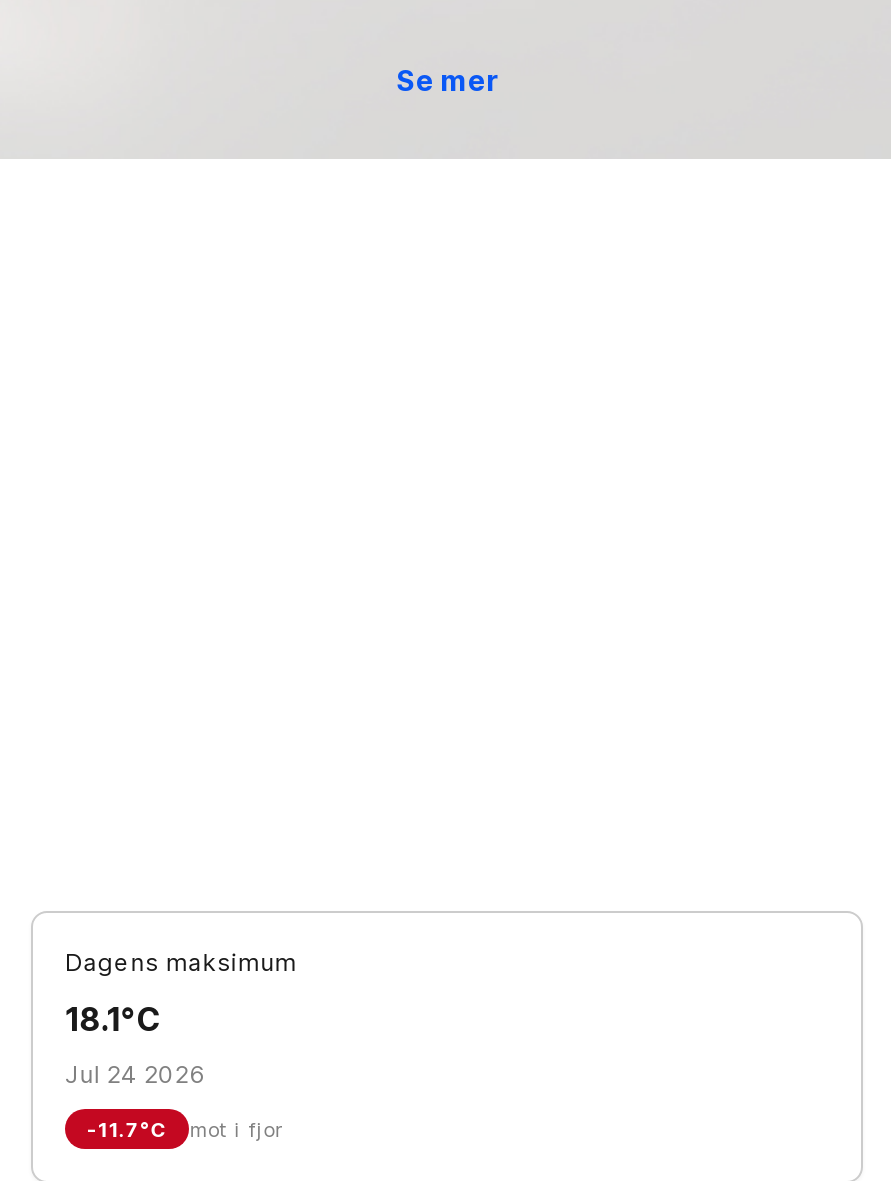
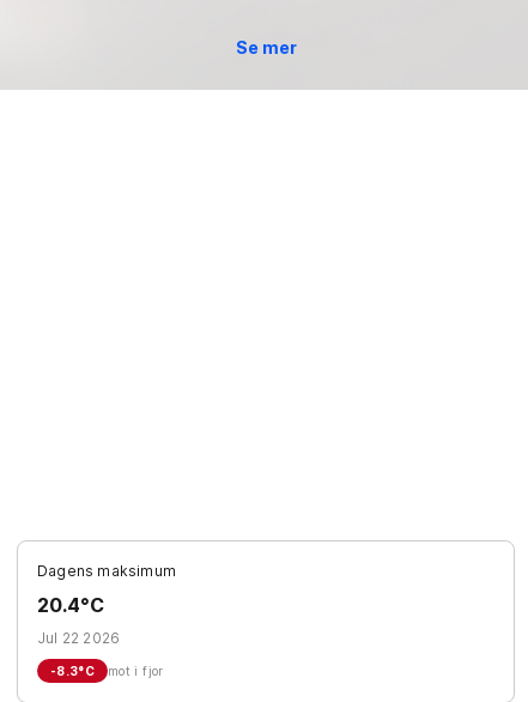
- 18.1°C
+ 20.4°C

- Jul 24 2026
+ Jul 22 2026

- -11.7°C mot i fjor
+ -8.3°C mot i fjor
